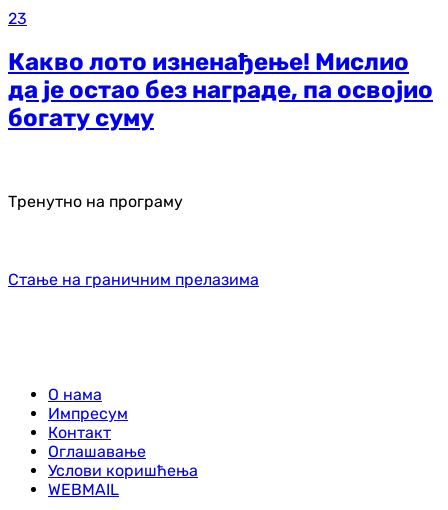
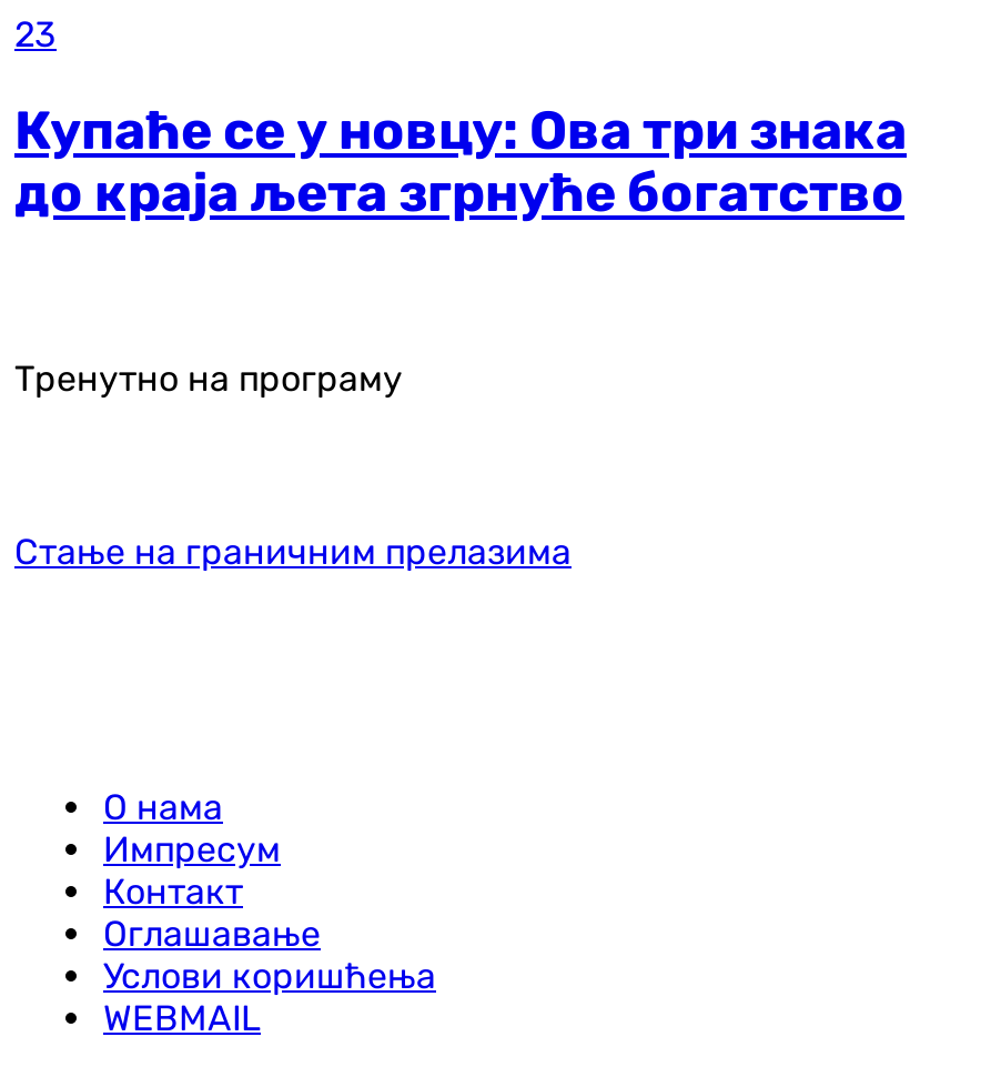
- Какво лото изненађење! Мислио
- да је остао без награде, па освојио
- богату суму
+ Купаће се у новцу: Ова три знака
+ до краја љета згрнуће богатство
